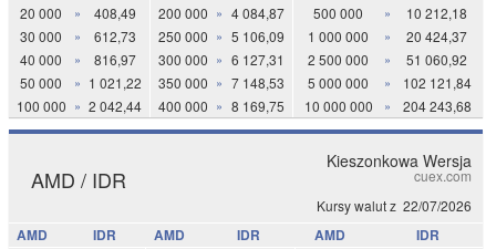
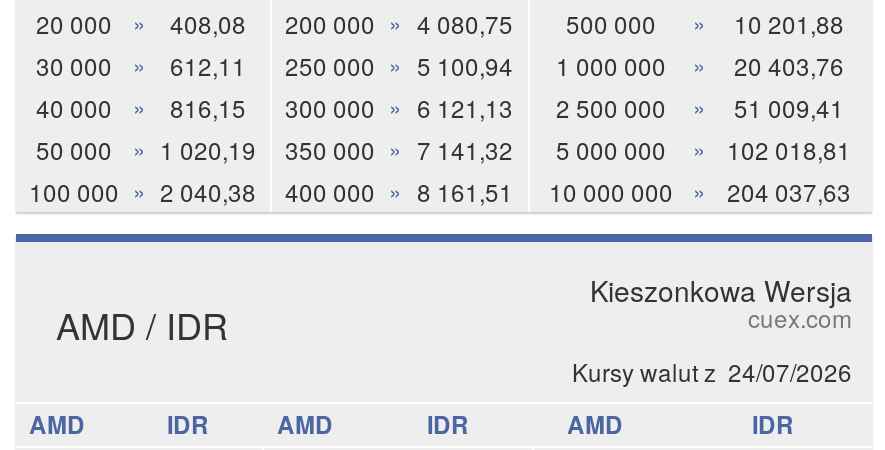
- 408,49
+ 408,08

- 200 000 » 4 084,87
+ 200 000 » 4 080,75

- 10 212,18
+ 10 201,88

- 612,73
+ 612,11

- 250 000 » 5 106,09
+ 250 000 » 5 100,94

- 20 424,37
+ 20 403,76

- 816,97
+ 816,15

- 300 000 » 6 127,31
+ 300 000 » 6 121,13

- 51 060,92
+ 51 009,41

- » 1 021,22
+ » 1 020,19

- 350 000 » 7 148,53
+ 350 000 » 7 141,32

- 102 121,84
+ 102 018,81

- 100 000 » 2 042,44
+ 100 000 » 2 040,38

- 400 000 » 8 169,75
+ 400 000 » 8 161,51

- 204 243,68
+ 204 037,63

- Kursy walut z 22/07/2026
+ Kursy walut z 24/07/2026
